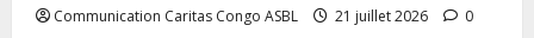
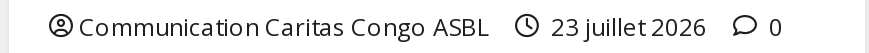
- Communication Caritas Congo ASBL 21 juillet 2026 0
+ Communication Caritas Congo ASBL 23 juillet 2026 0
